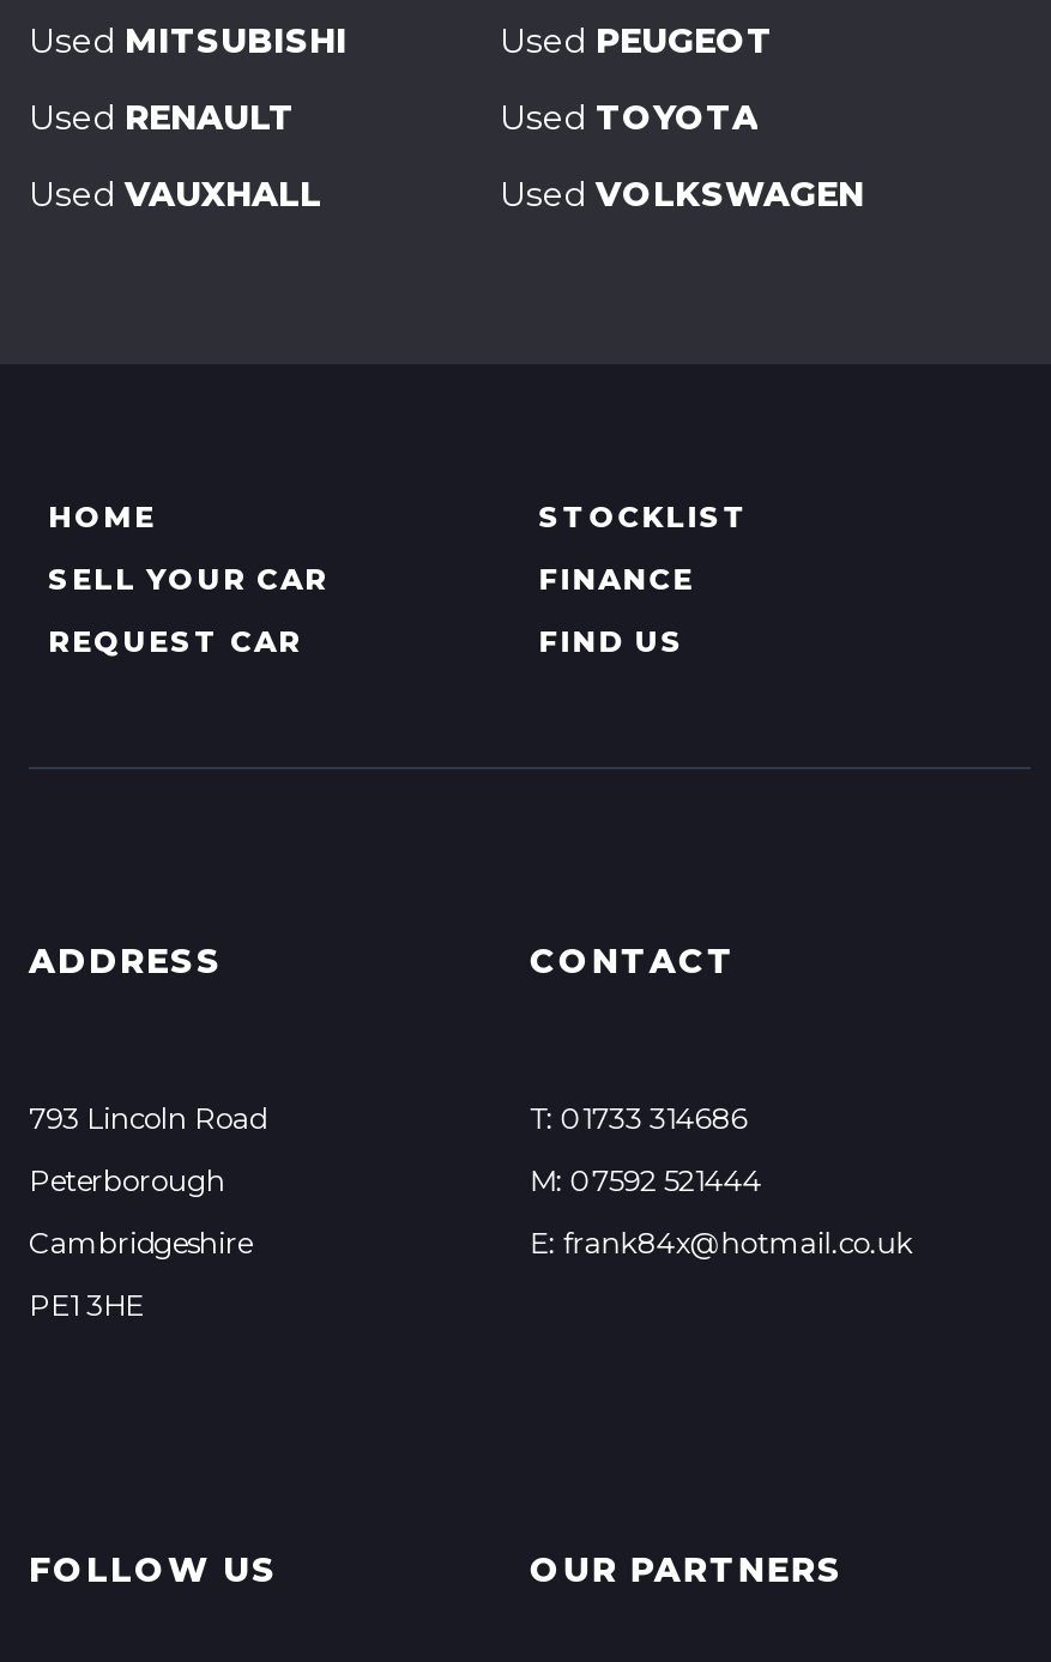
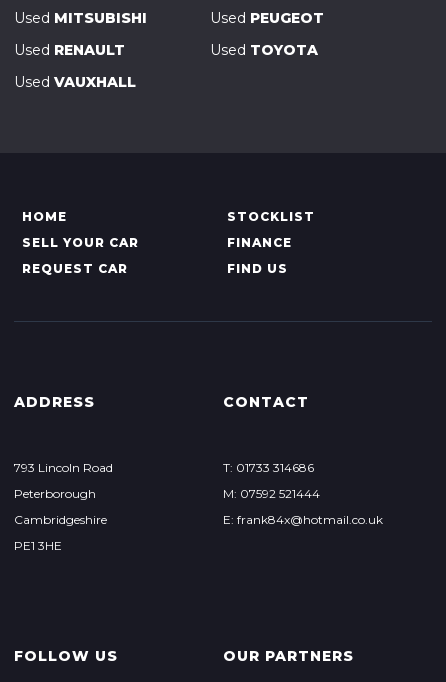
- Used VOLKSWAGEN
